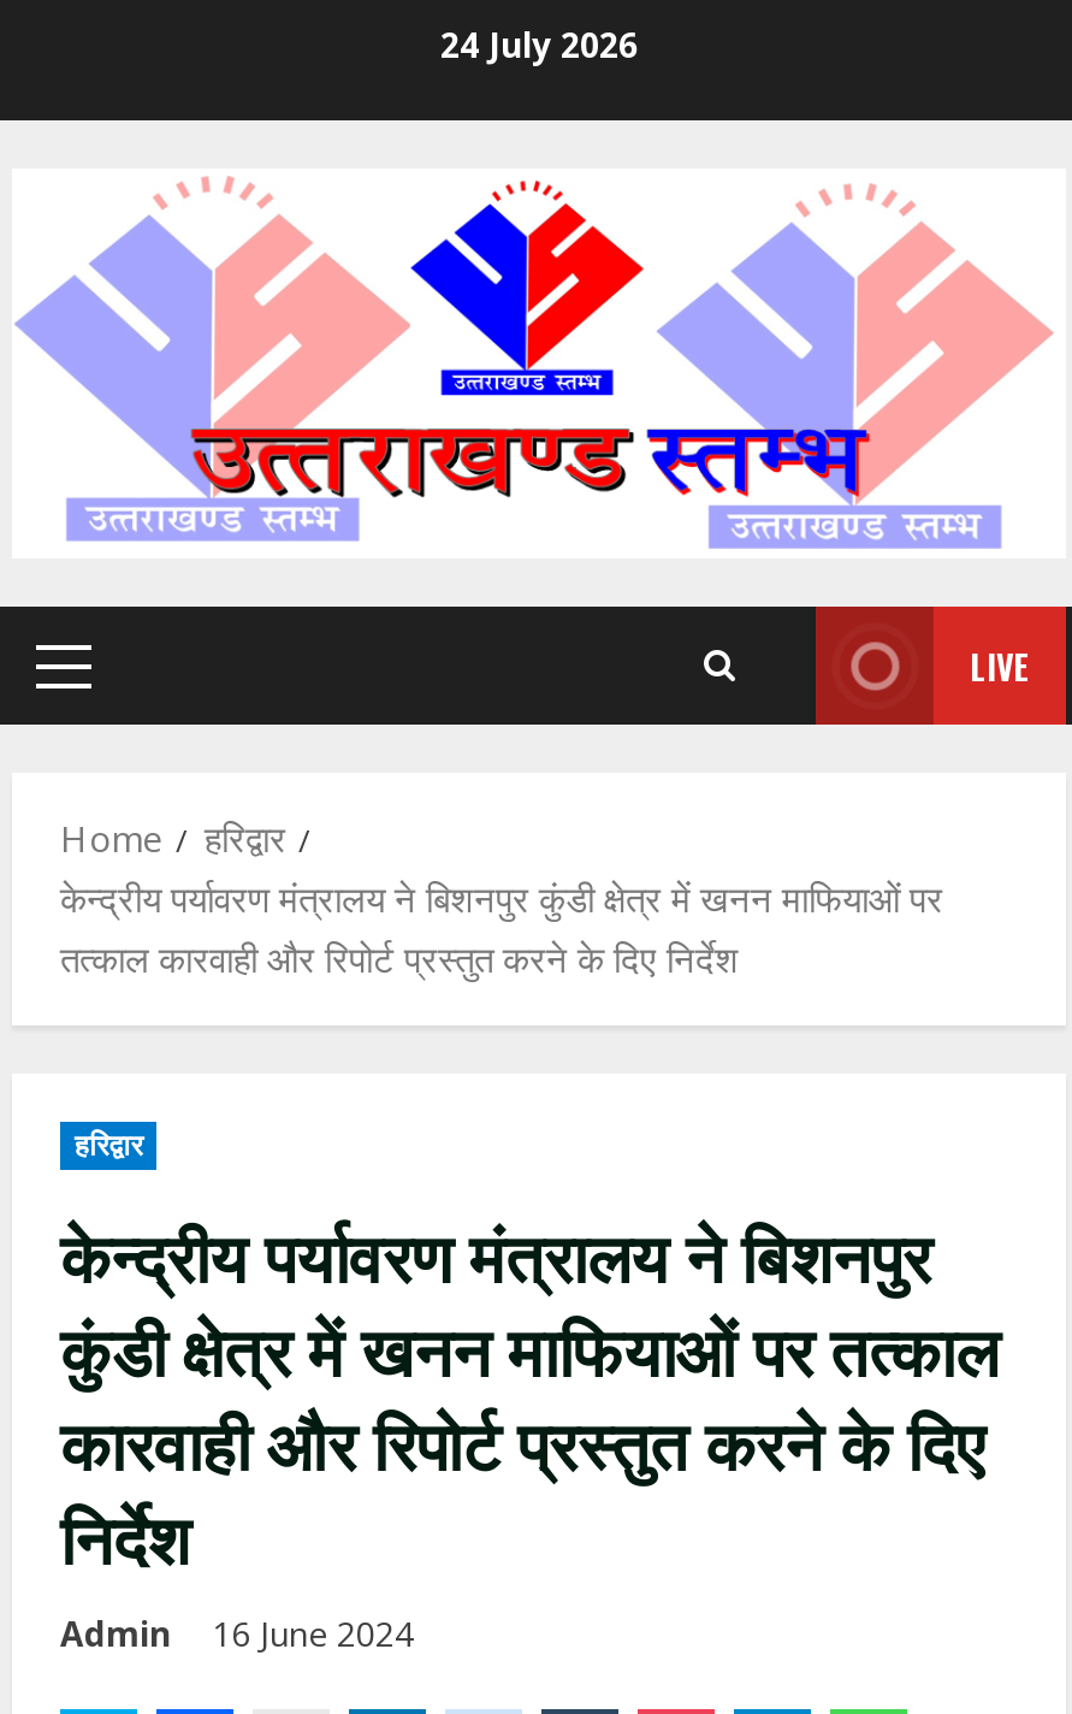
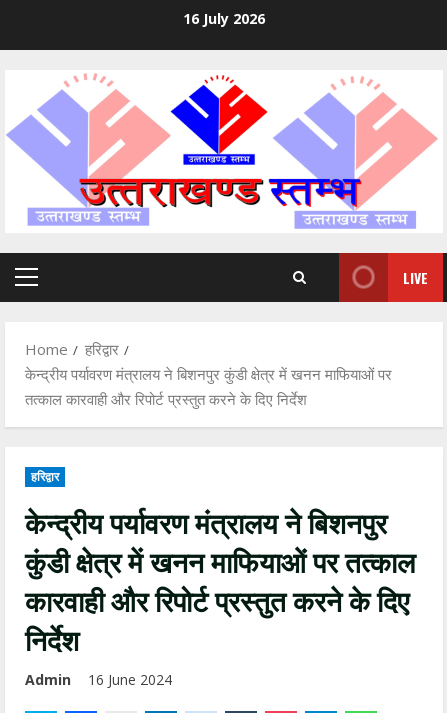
- 24 July 2026
+ 16 July 2026
